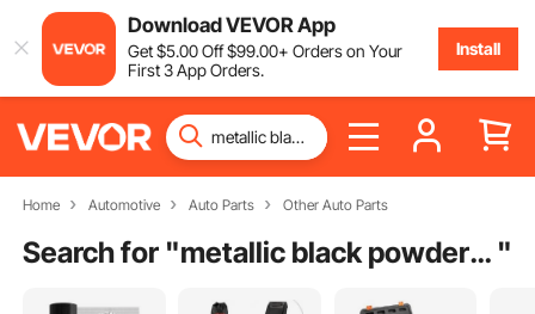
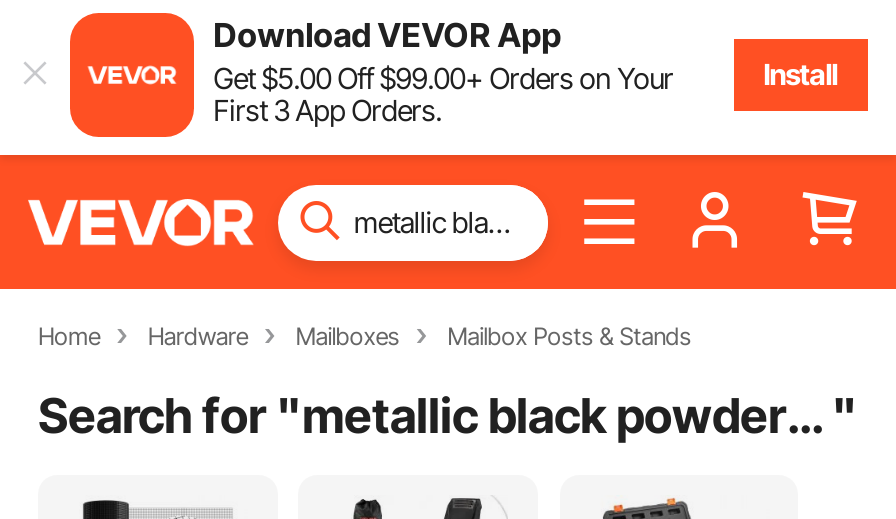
- Automotive
- Auto Parts
- Other Auto Parts
+ Hardware
+ Mailboxes
+ Mailbox Posts & Stands
